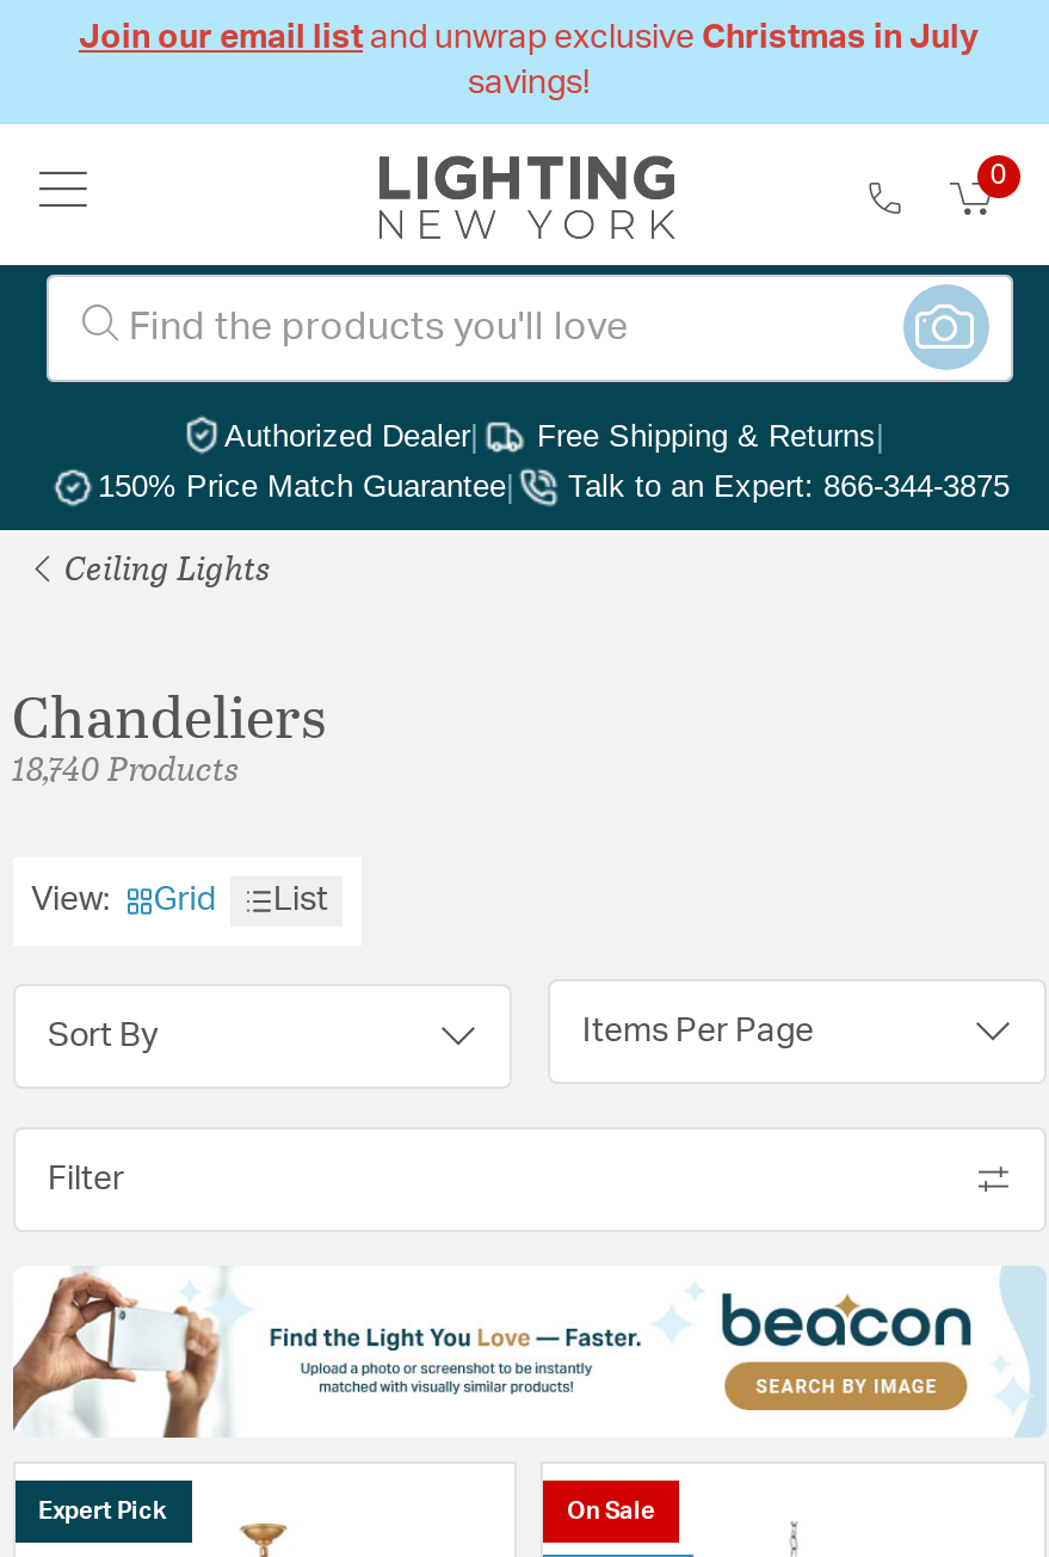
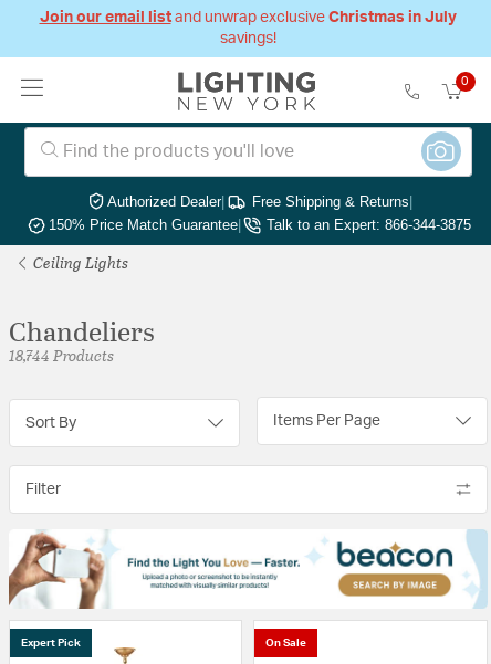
- 18,740 Products
- View:
- Grid
- List
+ 18,744 Products
